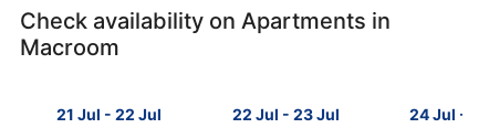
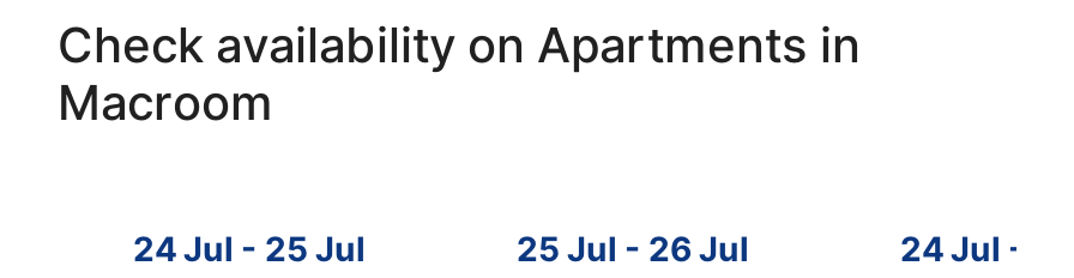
- 21 Jul - 22 Jul
+ 24 Jul - 25 Jul

- 22 Jul - 23 Jul
+ 25 Jul - 26 Jul
